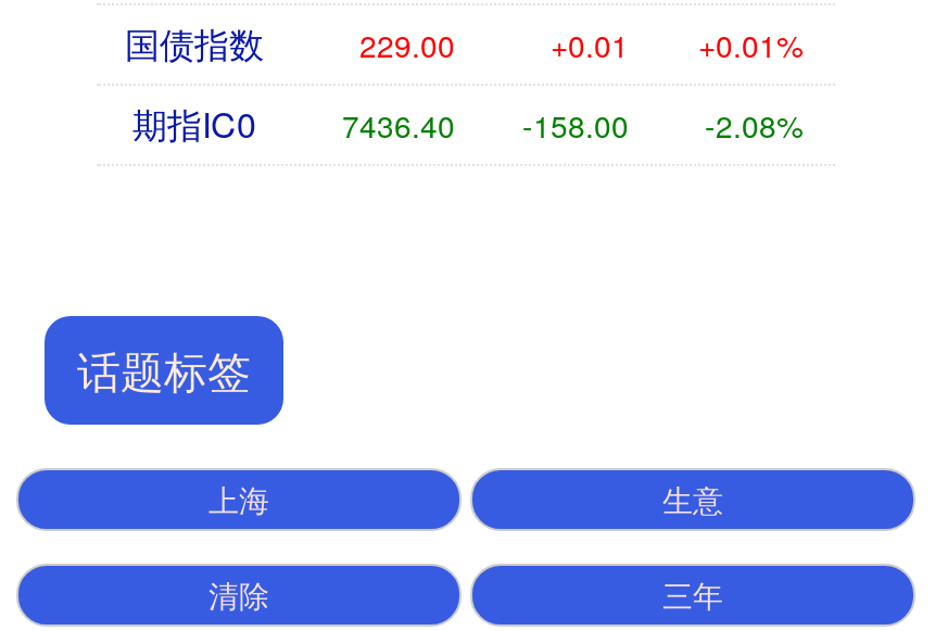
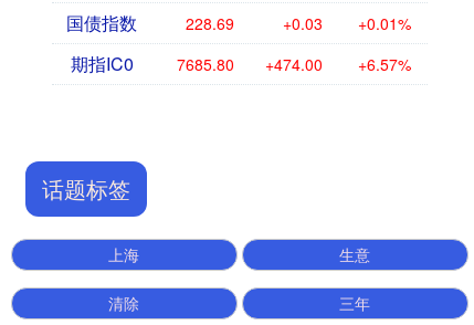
- 229.00
+ 228.69

- +0.01 +0.01%
+ +0.03 +0.01%

- 7436.40
+ 7685.80

- -158.00
+ +474.00

- -2.08%
+ +6.57%
